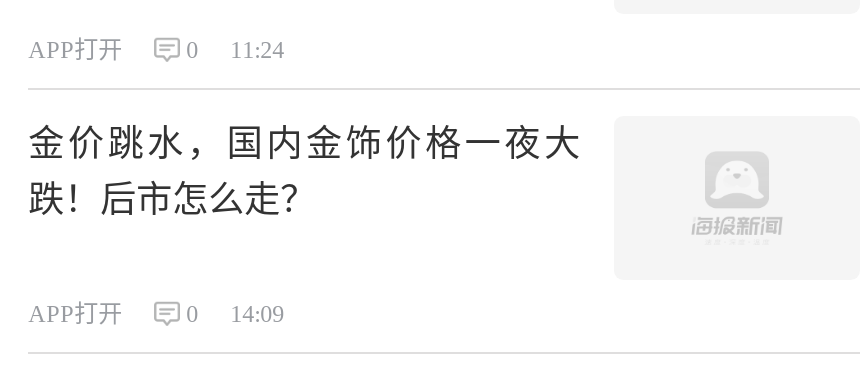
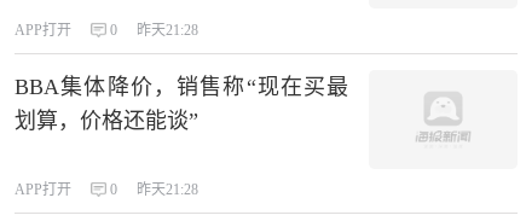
- 0 11:24
+ 0 昨天21:28

- 金价跳水，国内金饰价格一夜大
- 跌！后市怎么走？
+ BBA集体降价，销售称“现在买最
+ 划算，价格还能谈”

- 0 14:09
+ 0 昨天21:28
